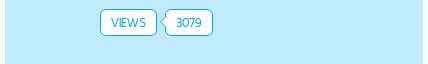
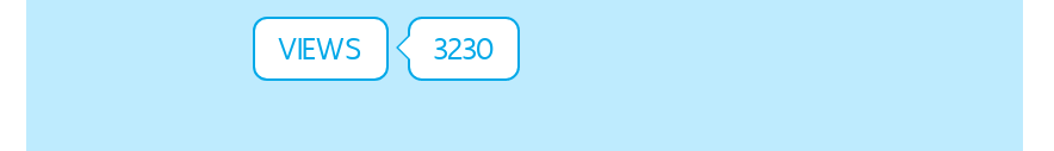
- VIEWS 3079
+ VIEWS 3230
